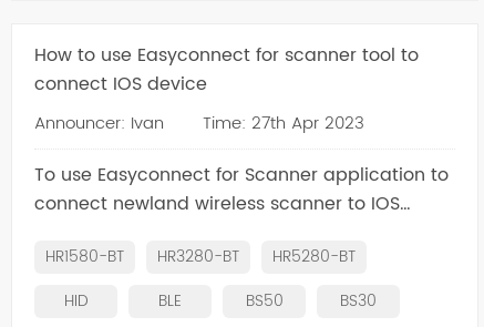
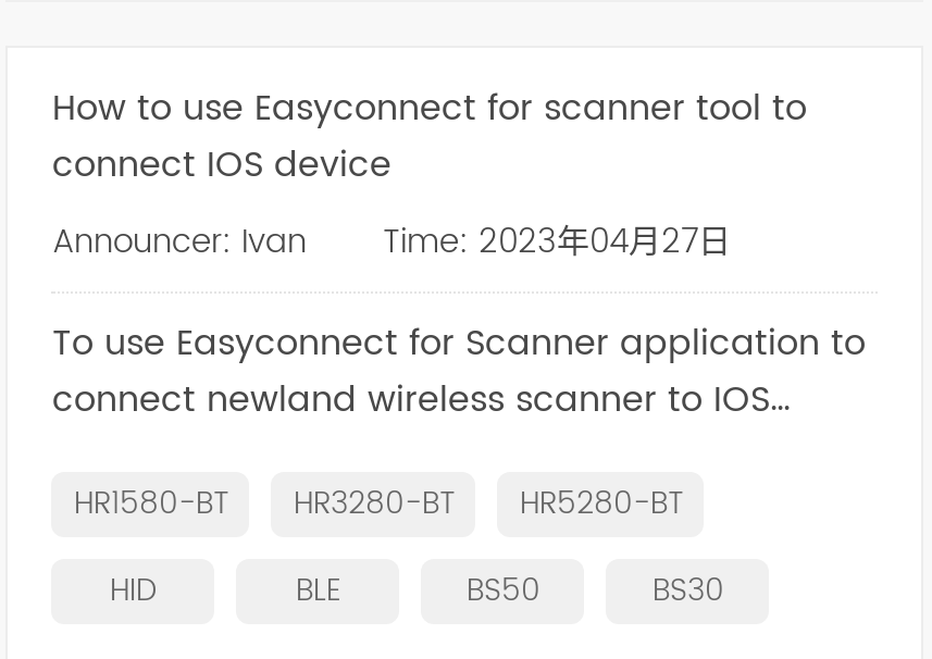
- Announcer: Ivan Time: 27th Apr 2023
+ Announcer: Ivan Time: 2023年04月27日
